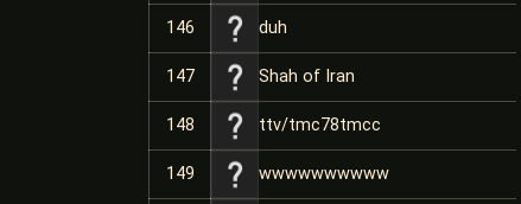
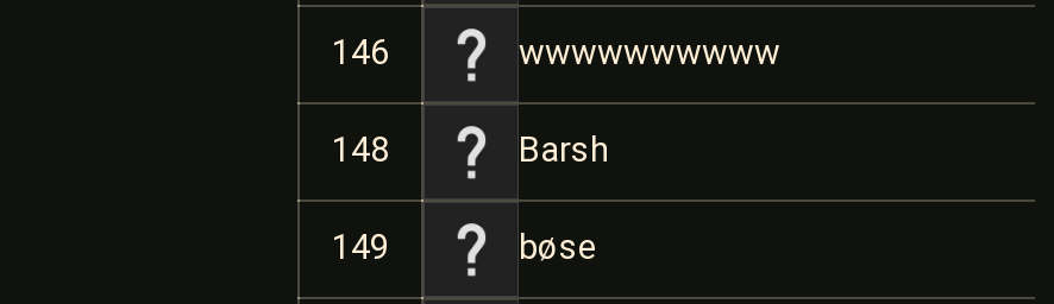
- duh
- 147
- Shah of Iran

- ttv/tmc78tmcc
+ Barsh

moved up: wwwwwwwwww

+ bøse
